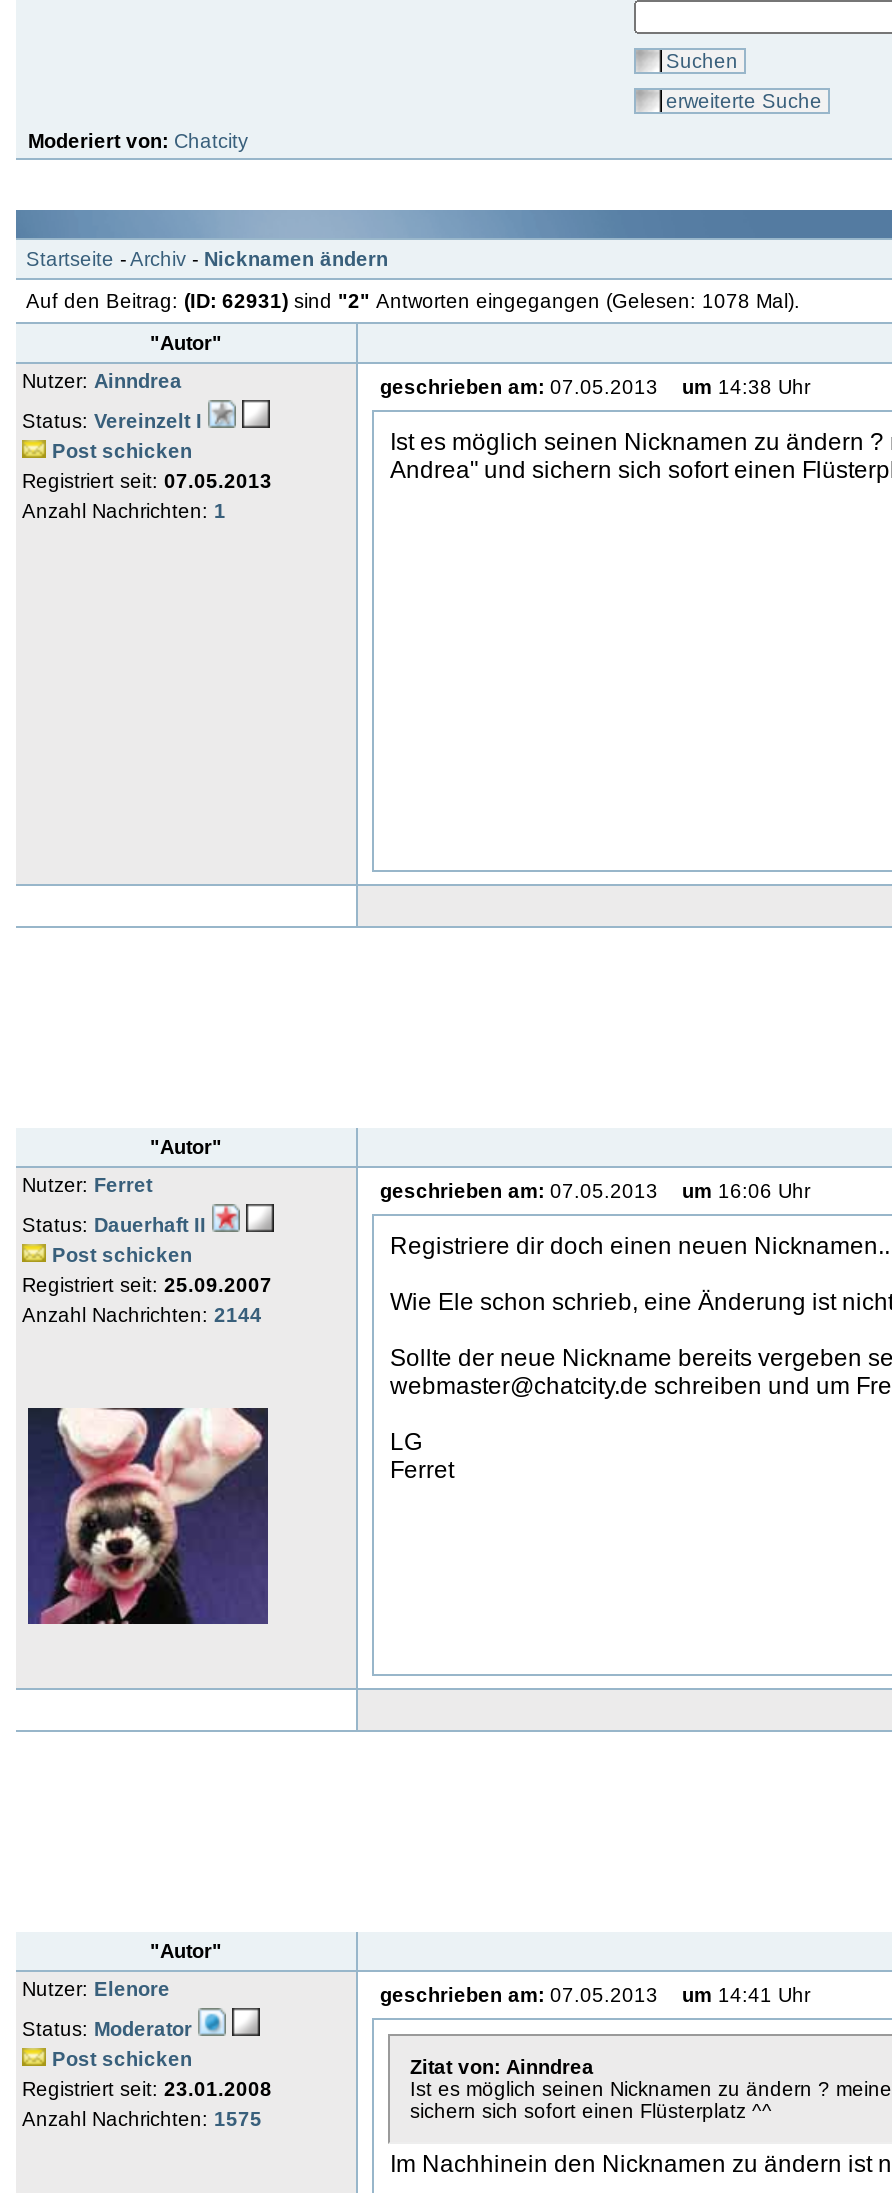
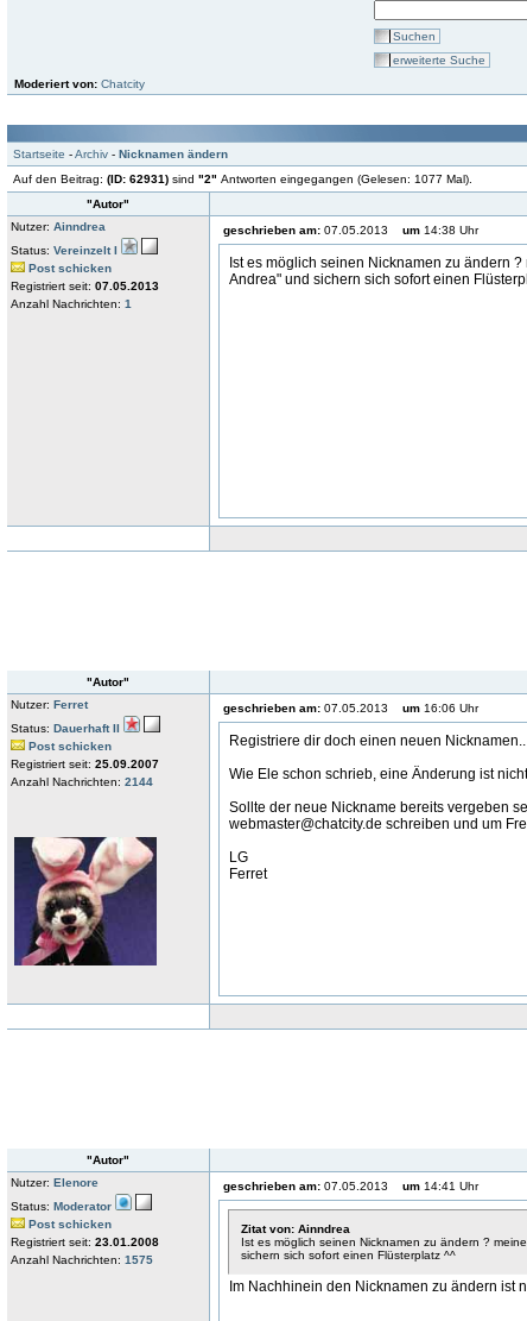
- Auf den Beitrag: (ID: 62931) sind "2" Antworten eingegangen (Gelesen: 1078 Mal).
+ Auf den Beitrag: (ID: 62931) sind "2" Antworten eingegangen (Gelesen: 1077 Mal).
